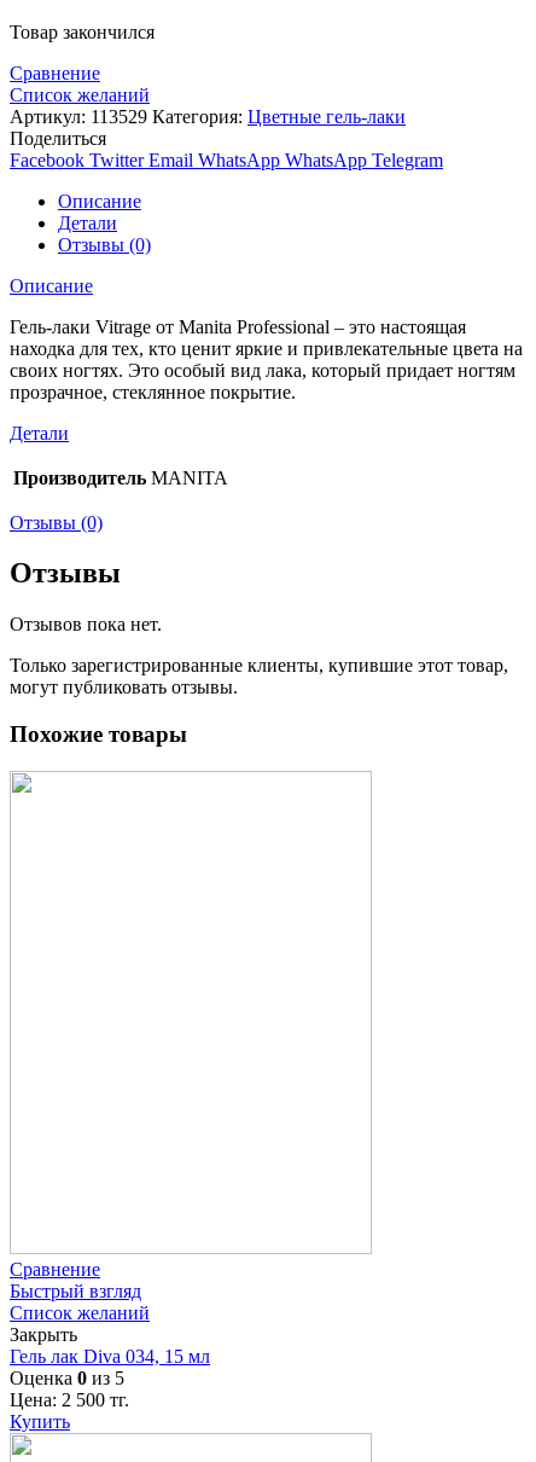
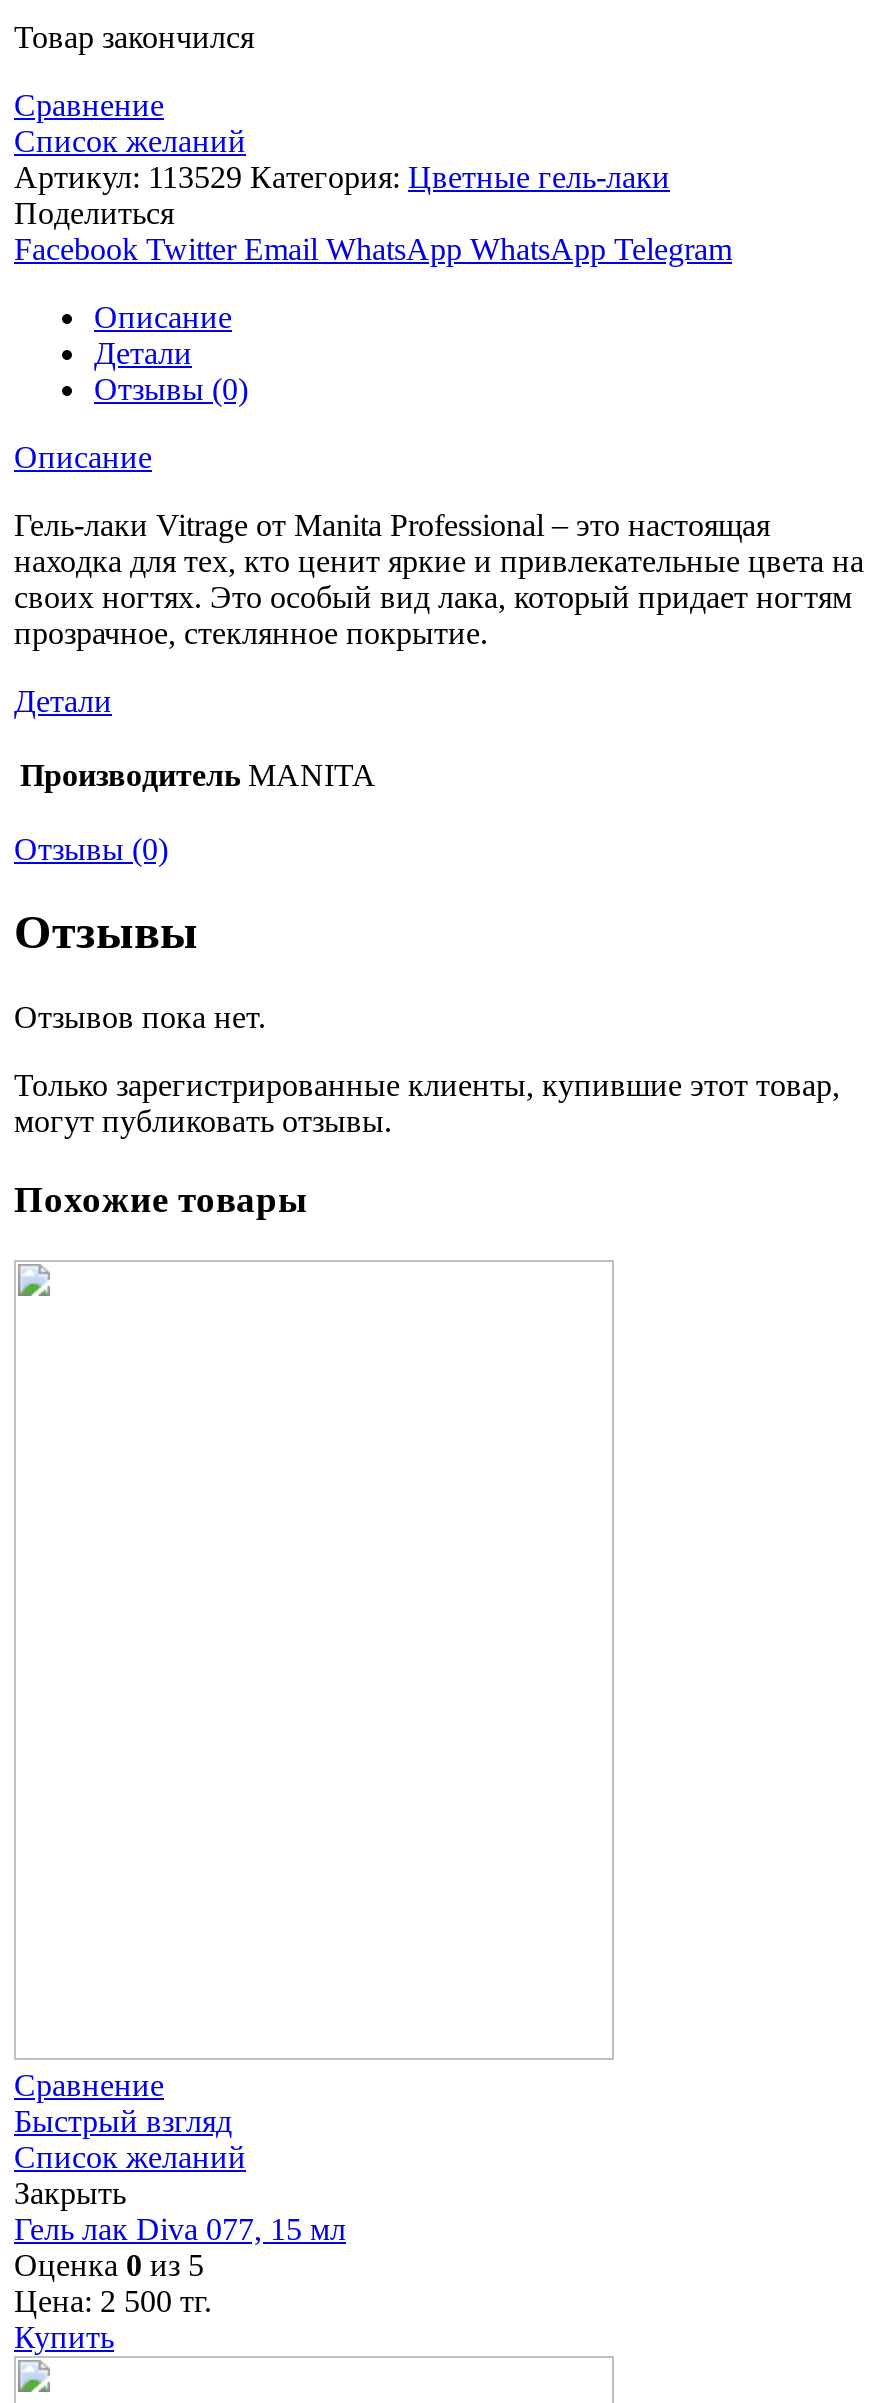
- Гель лак Diva 034, 15 мл
+ Гель лак Diva 077, 15 мл
